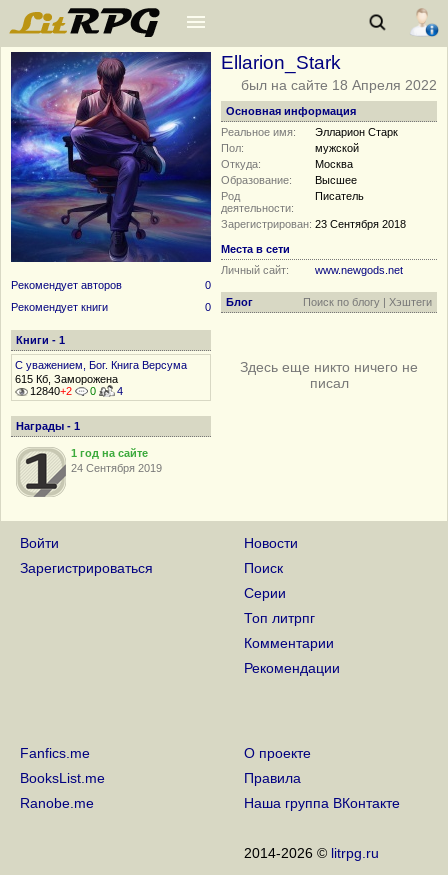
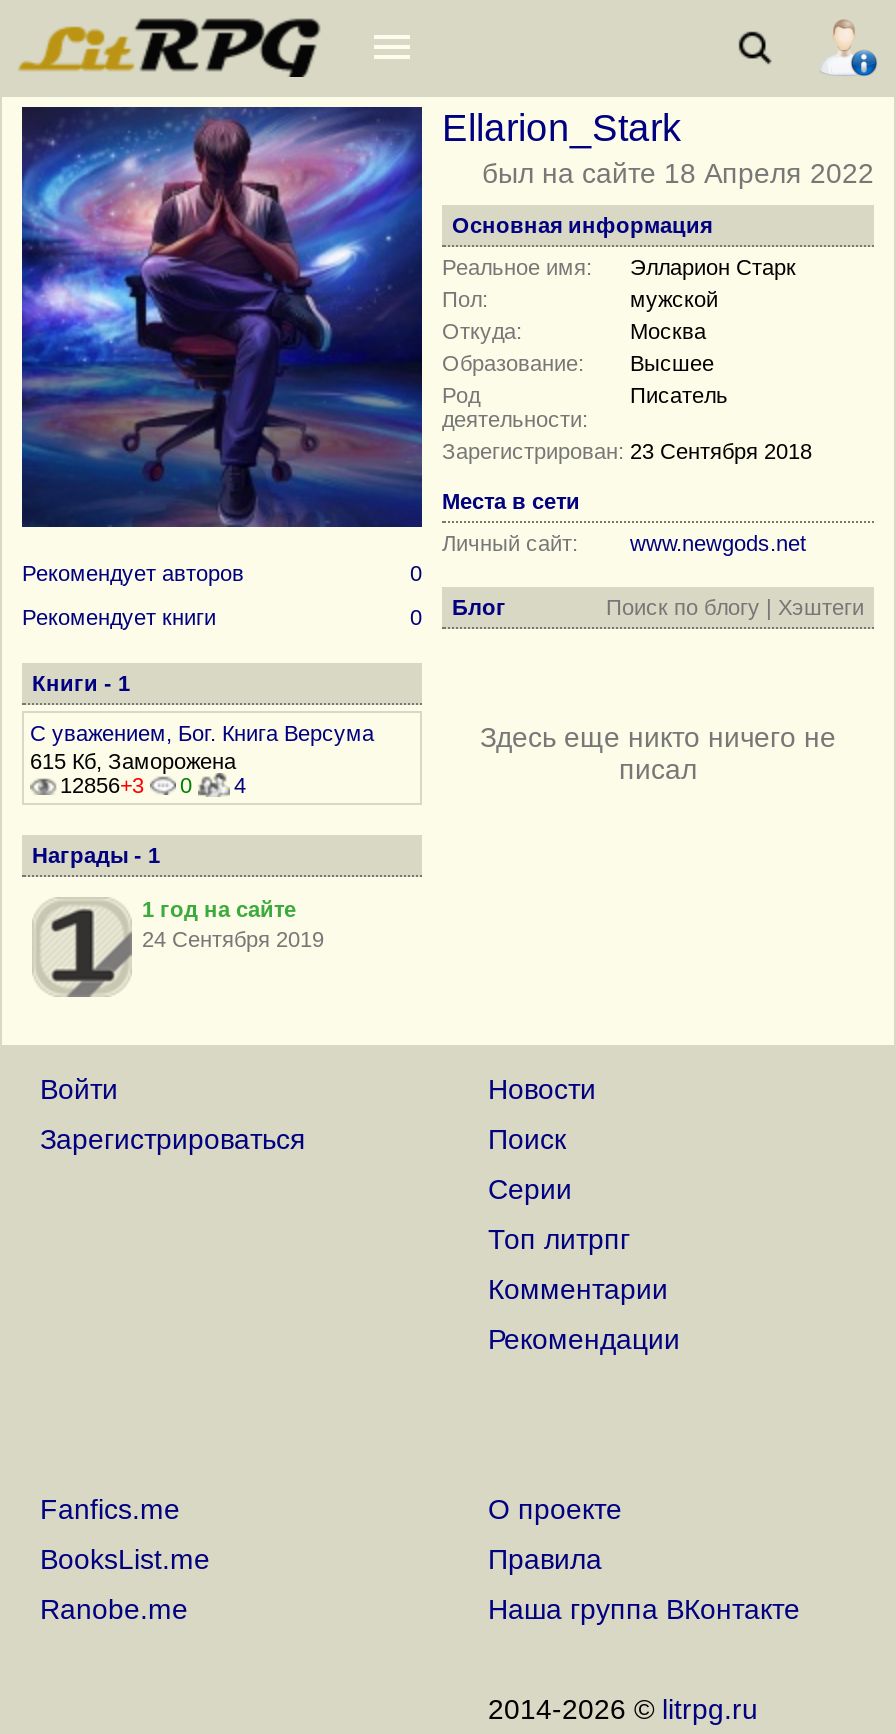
- 12840+2 0 4
+ 12856+3 0 4
